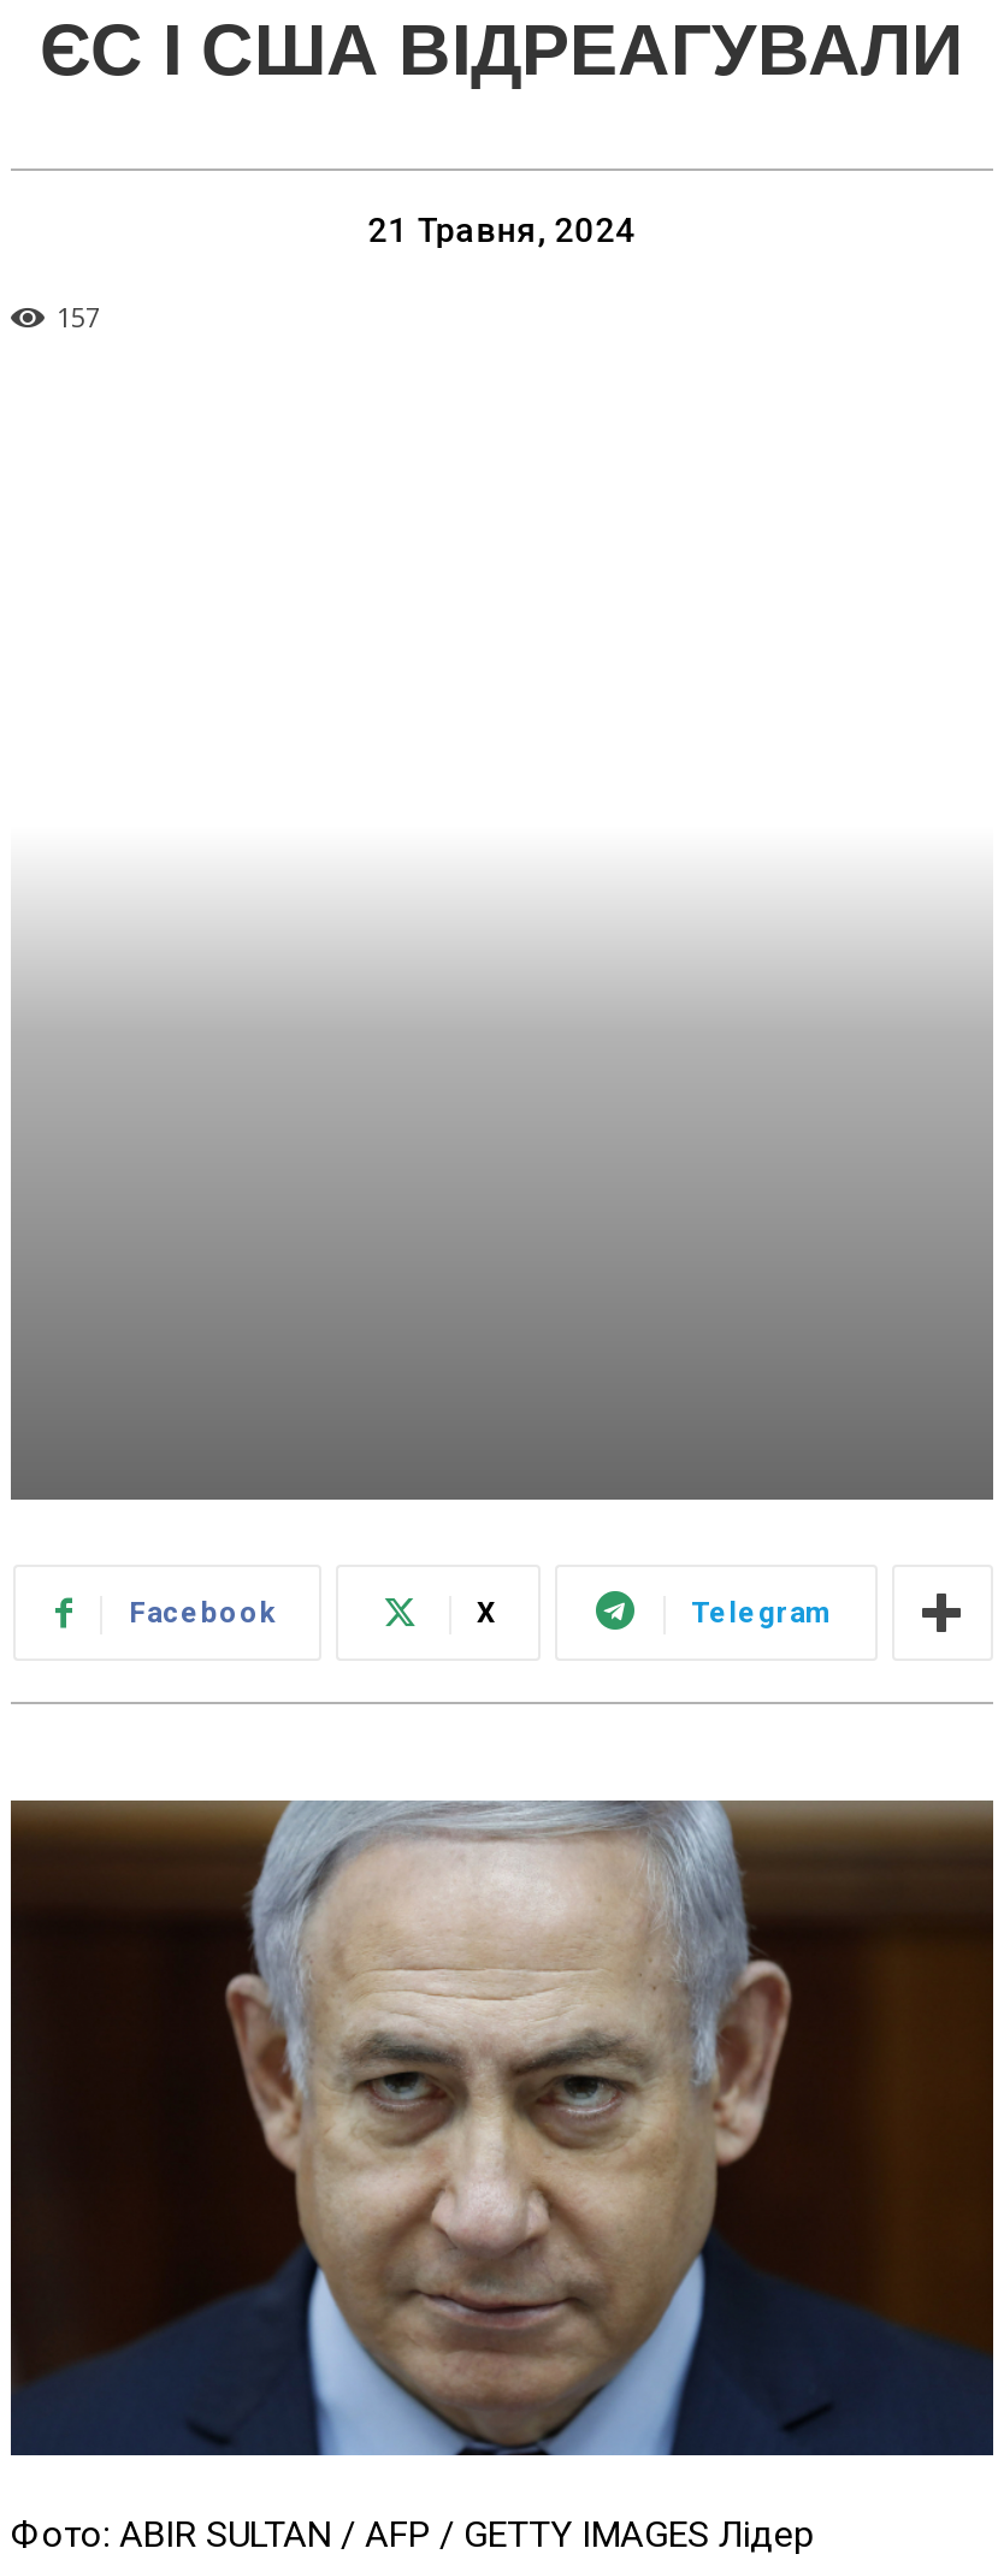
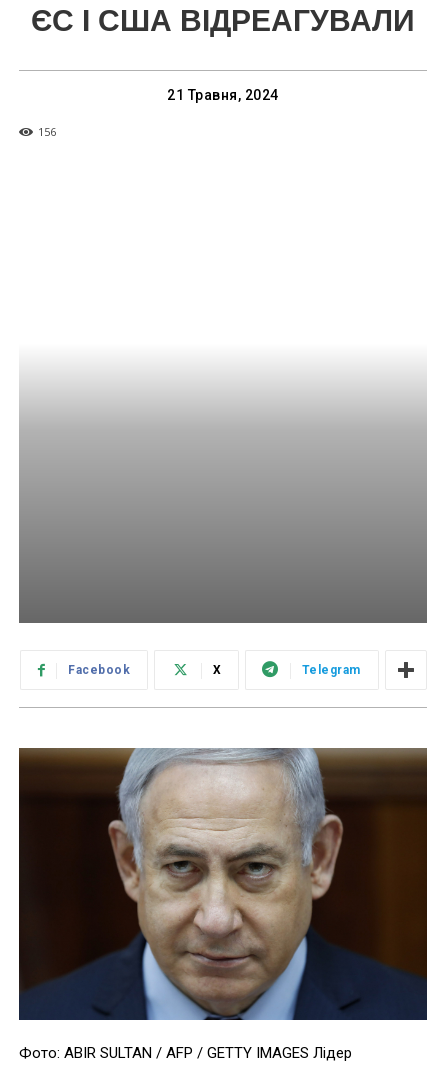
- 157
+ 156
